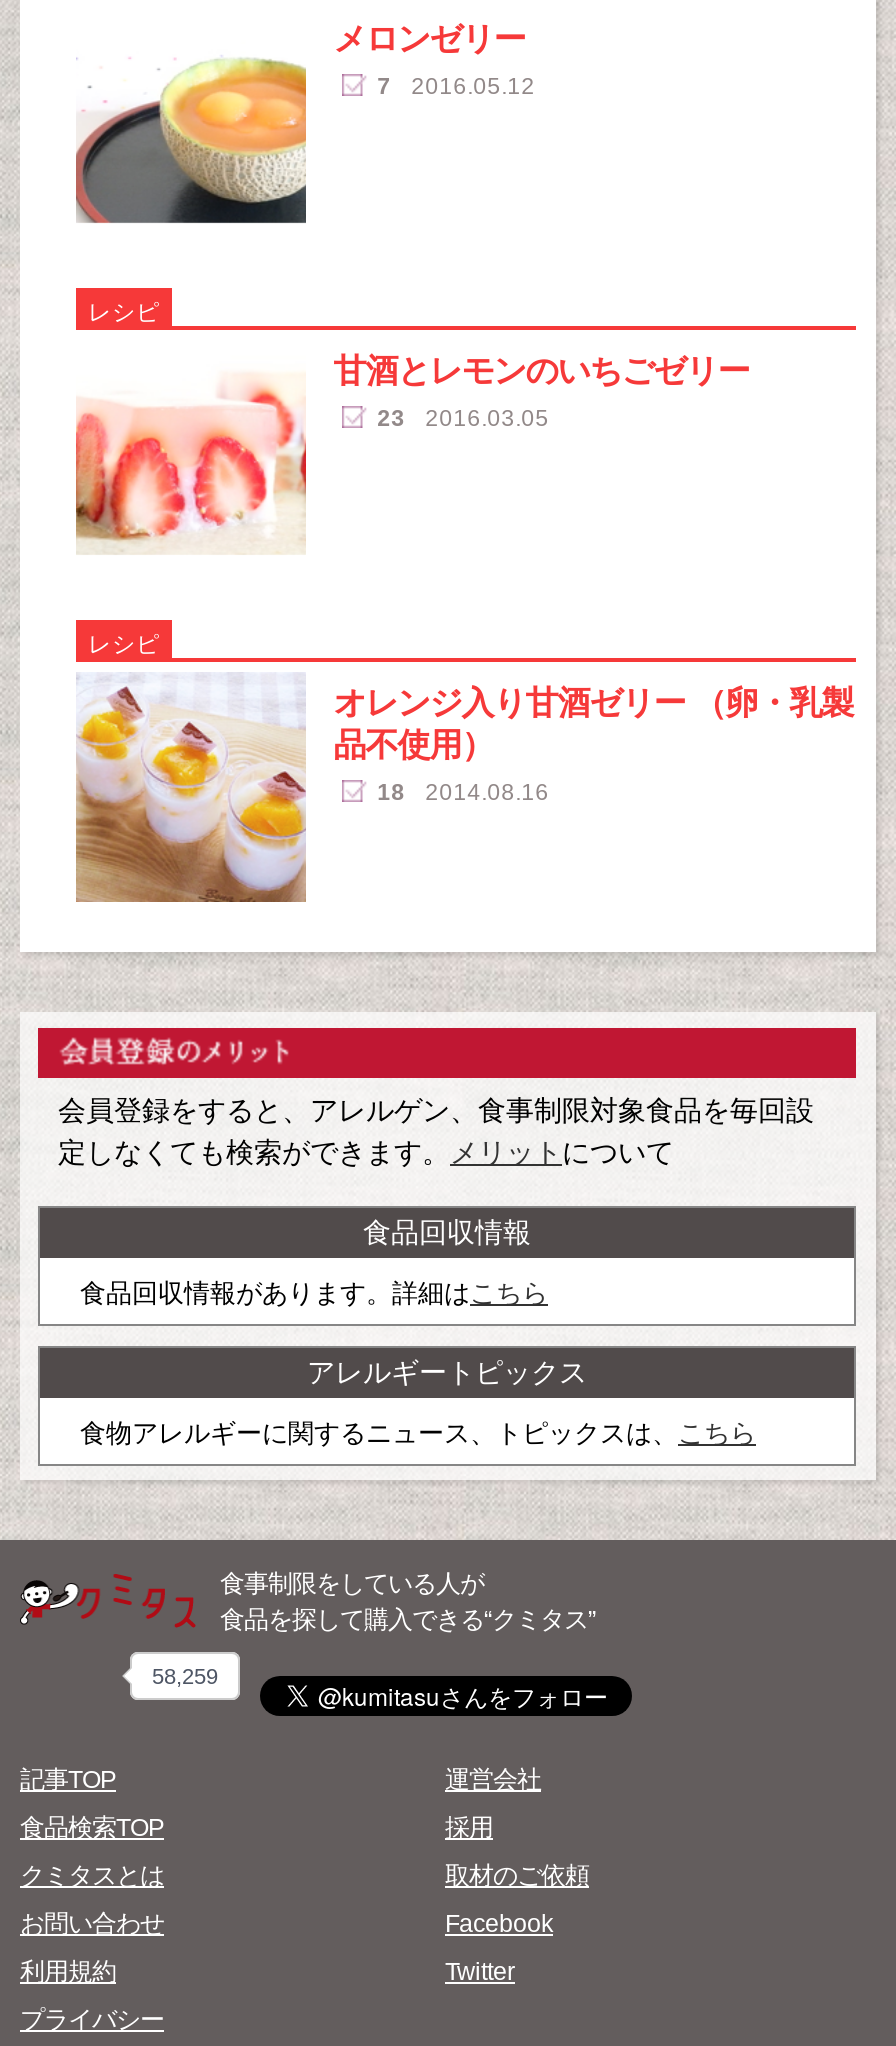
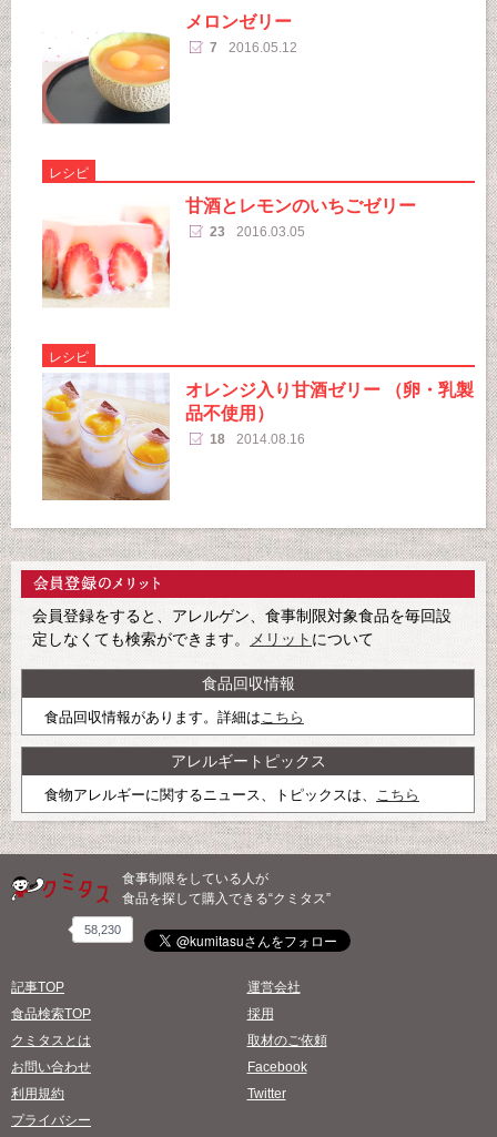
- 58,259
+ 58,230
